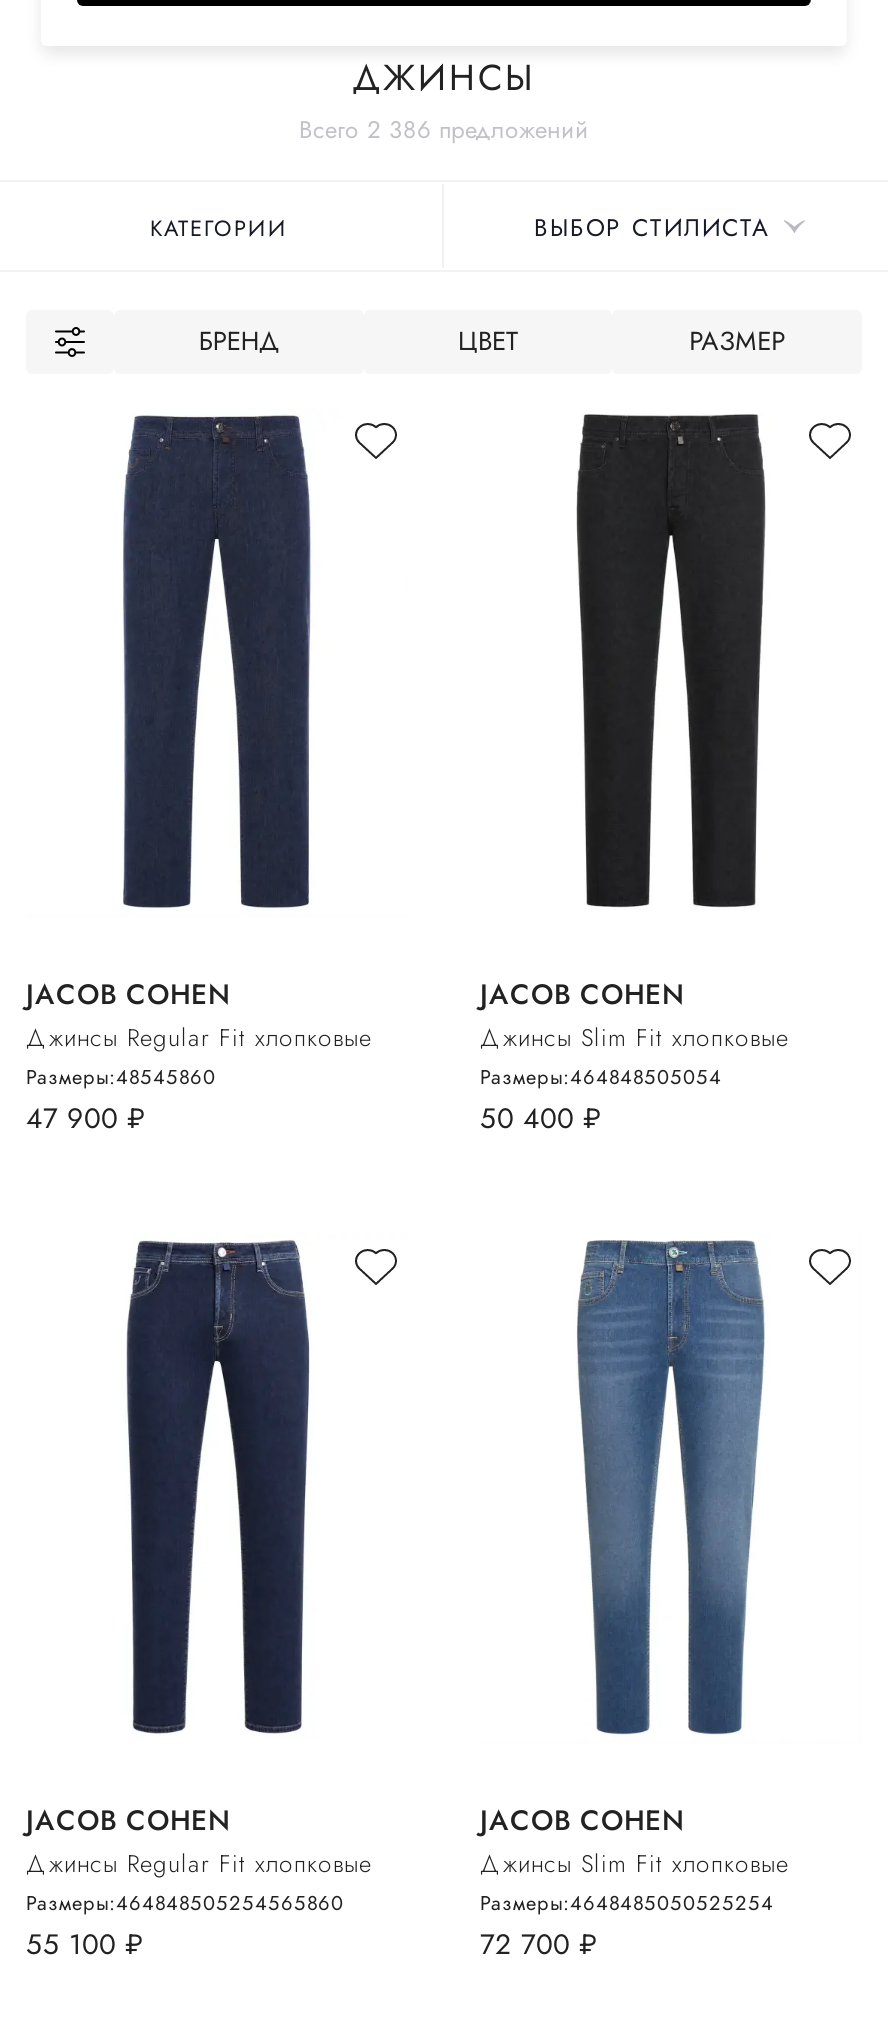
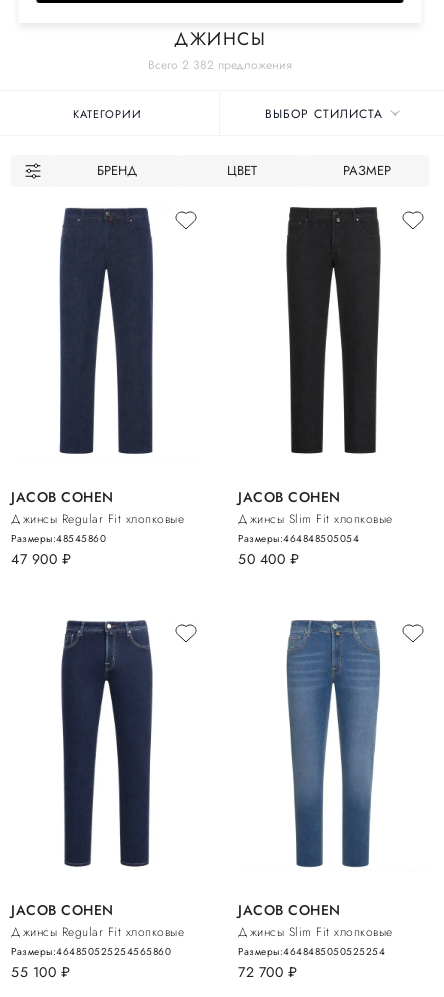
- Всего 2 386 предложений
+ Всего 2 382 предложения

- Размеры:464848505254565860
+ Размеры:464850525254565860
